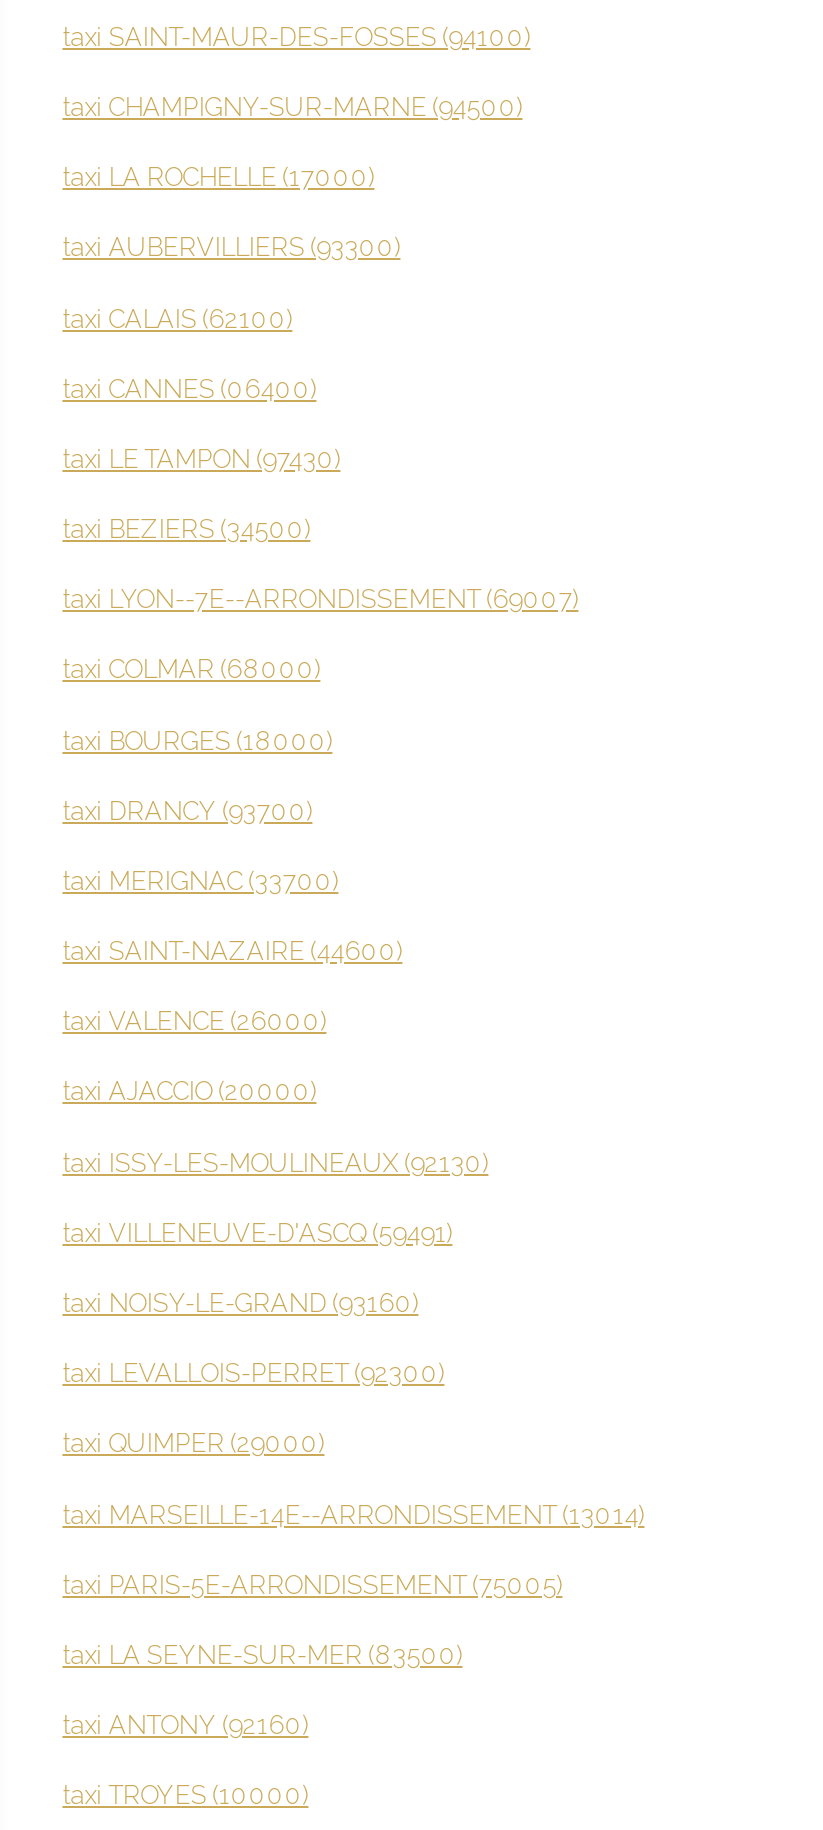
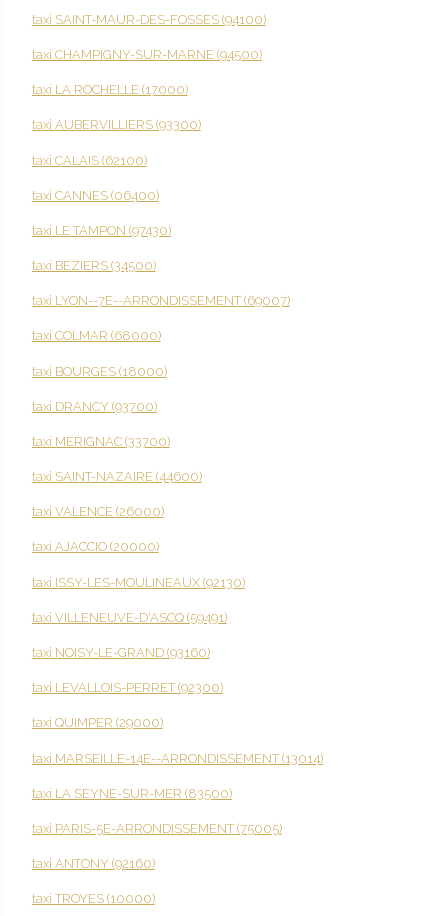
moved down: taxi PARIS-5E-ARRONDISSEMENT (75005)

moved up: taxi LA SEYNE-SUR-MER (83500)
